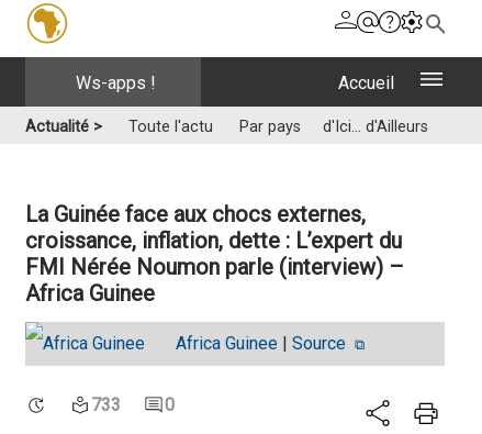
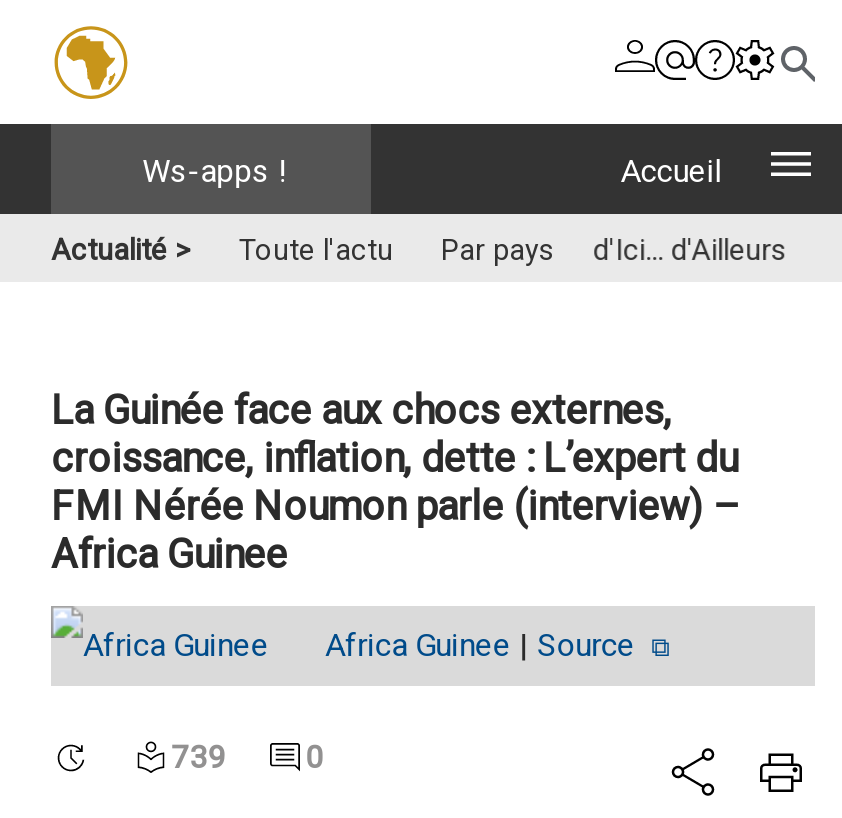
- 733
+ 739
